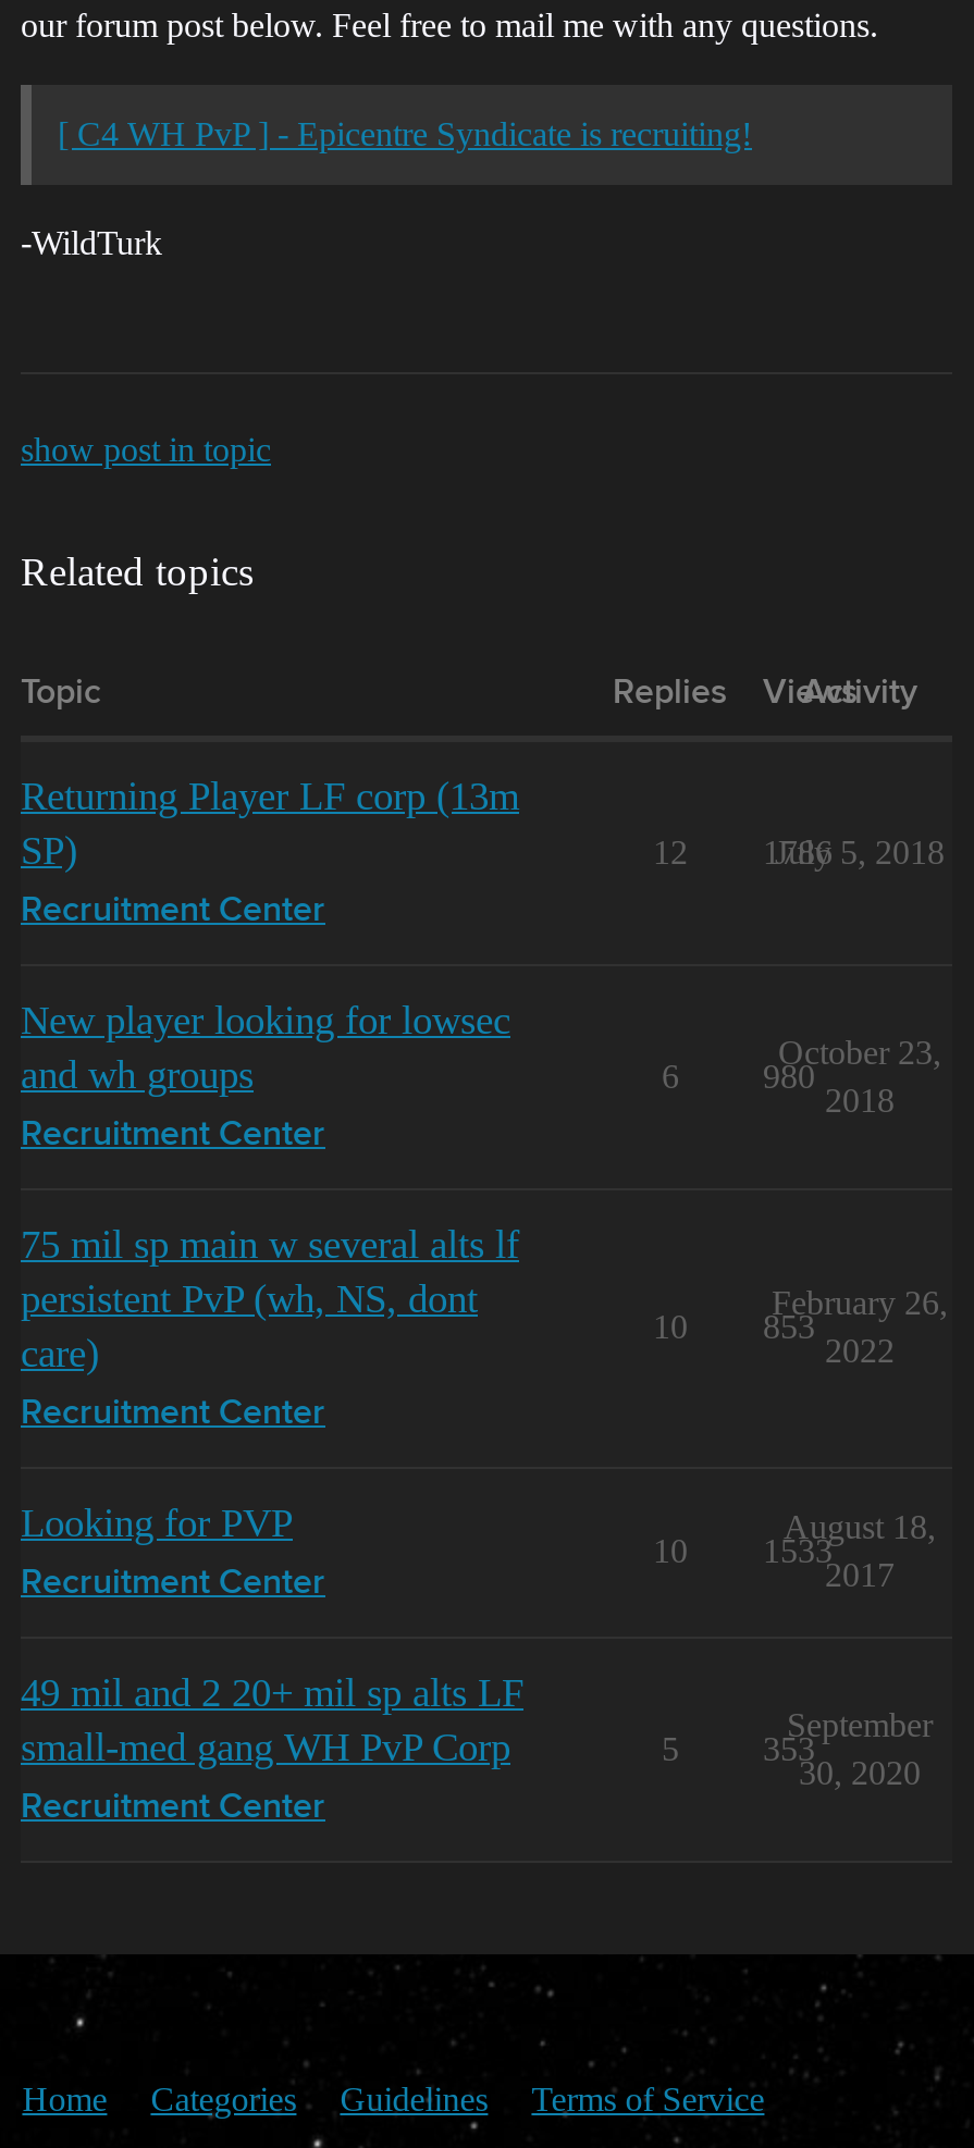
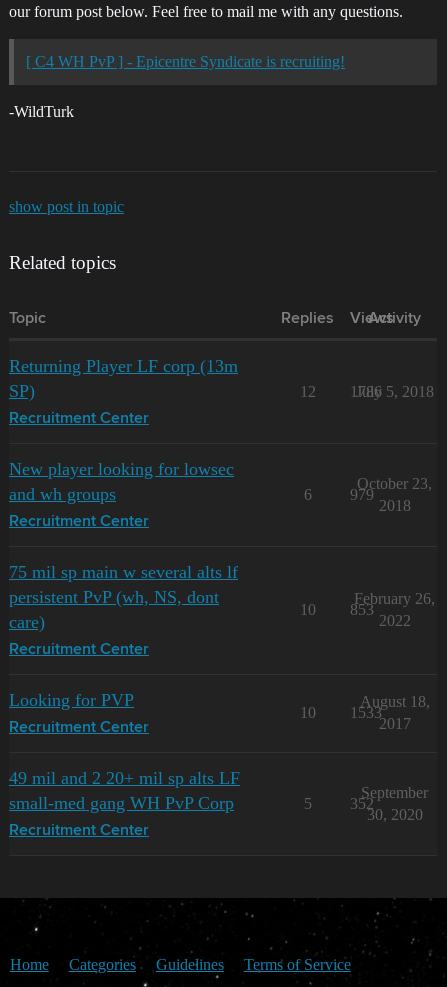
- 980
+ 979

- 353
+ 352
